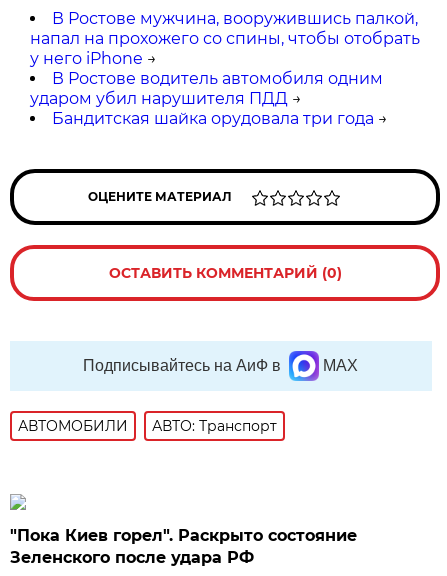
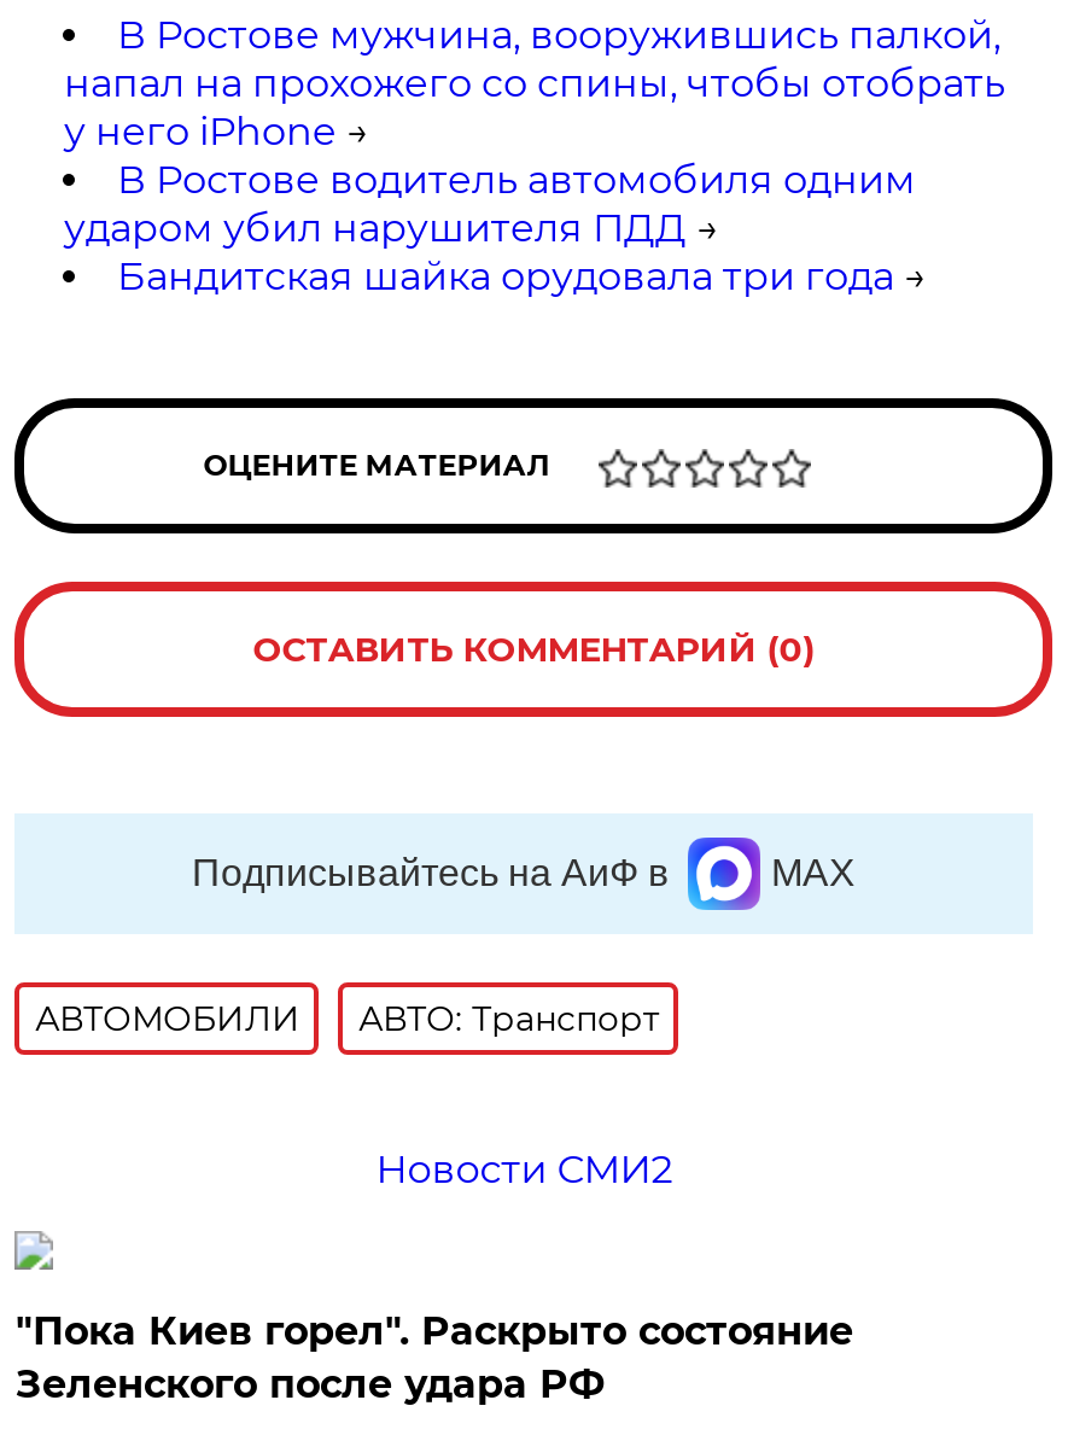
+ Новости СМИ2
